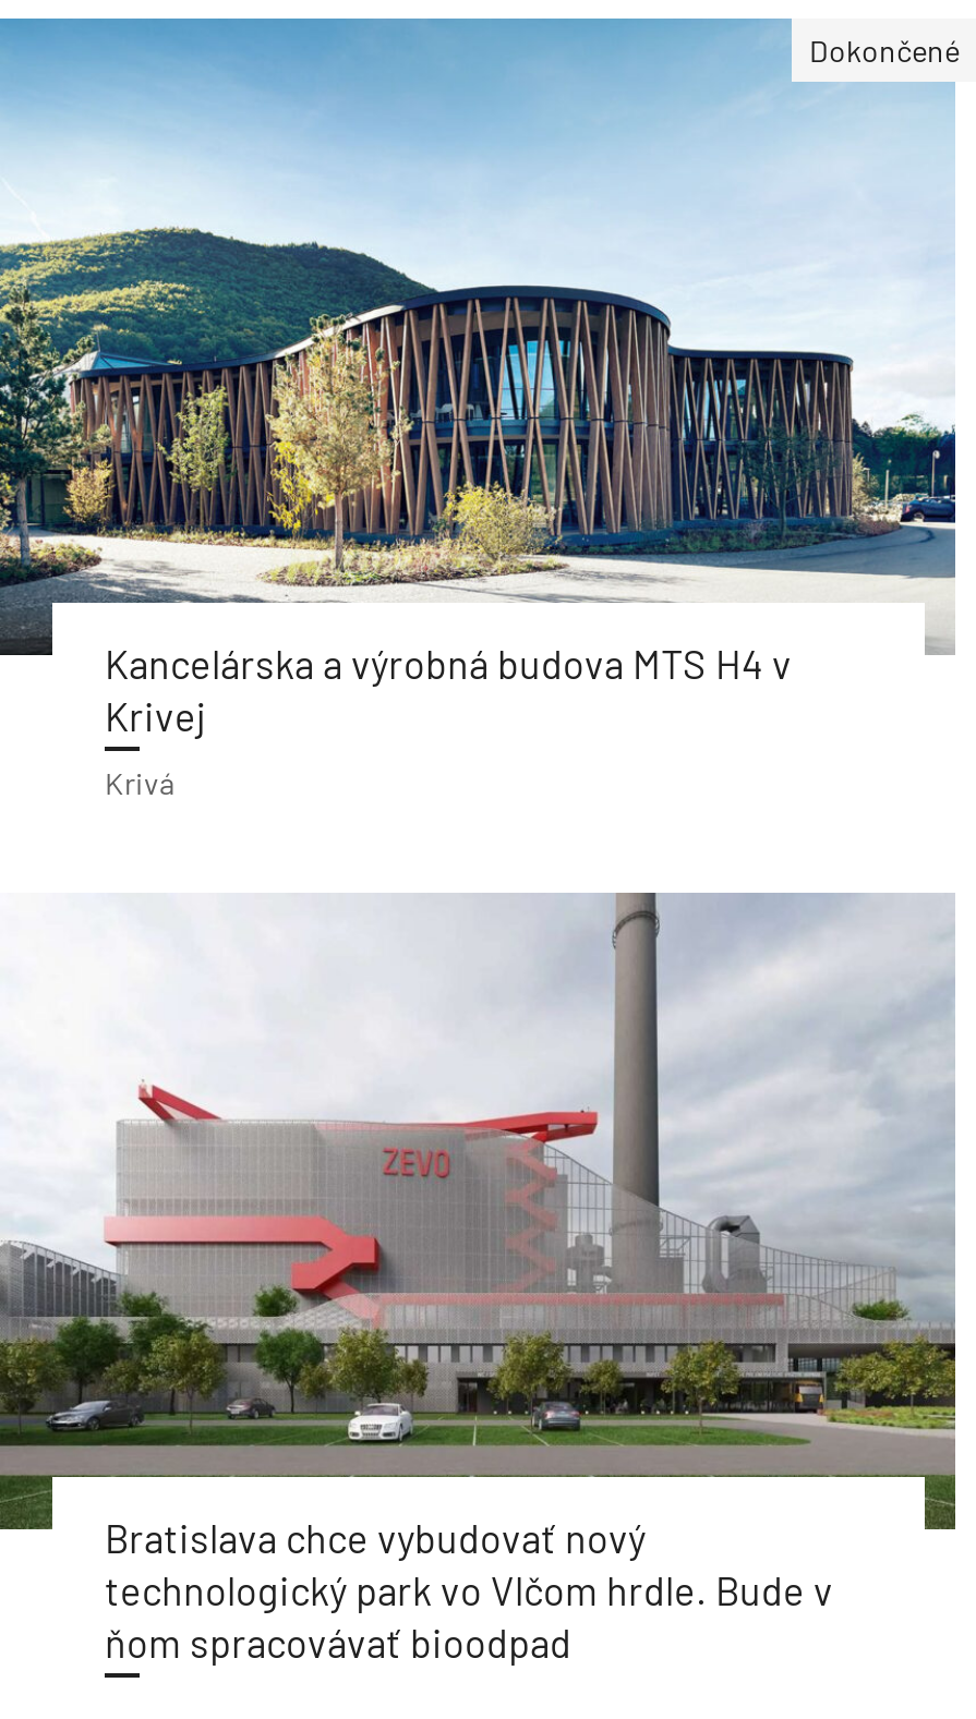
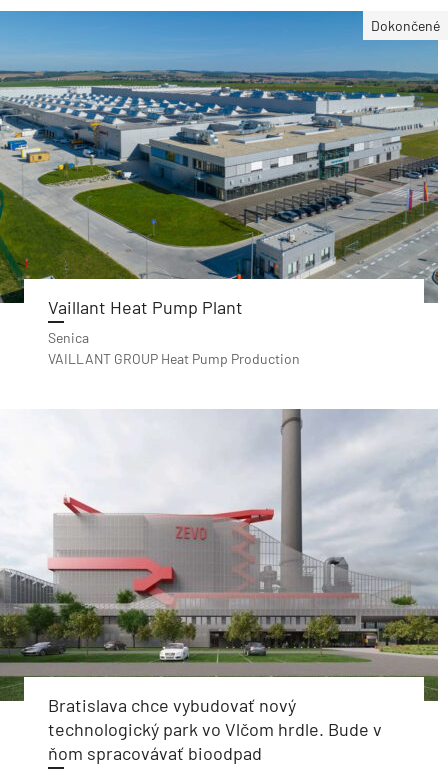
- [image]
- Kancelárska a výrobná budova MTS H4 v
- Krivej
+ [image]
+ Vaillant Heat Pump Plant

- Krivá
+ Senica
+ VAILLANT GROUP Heat Pump Production
